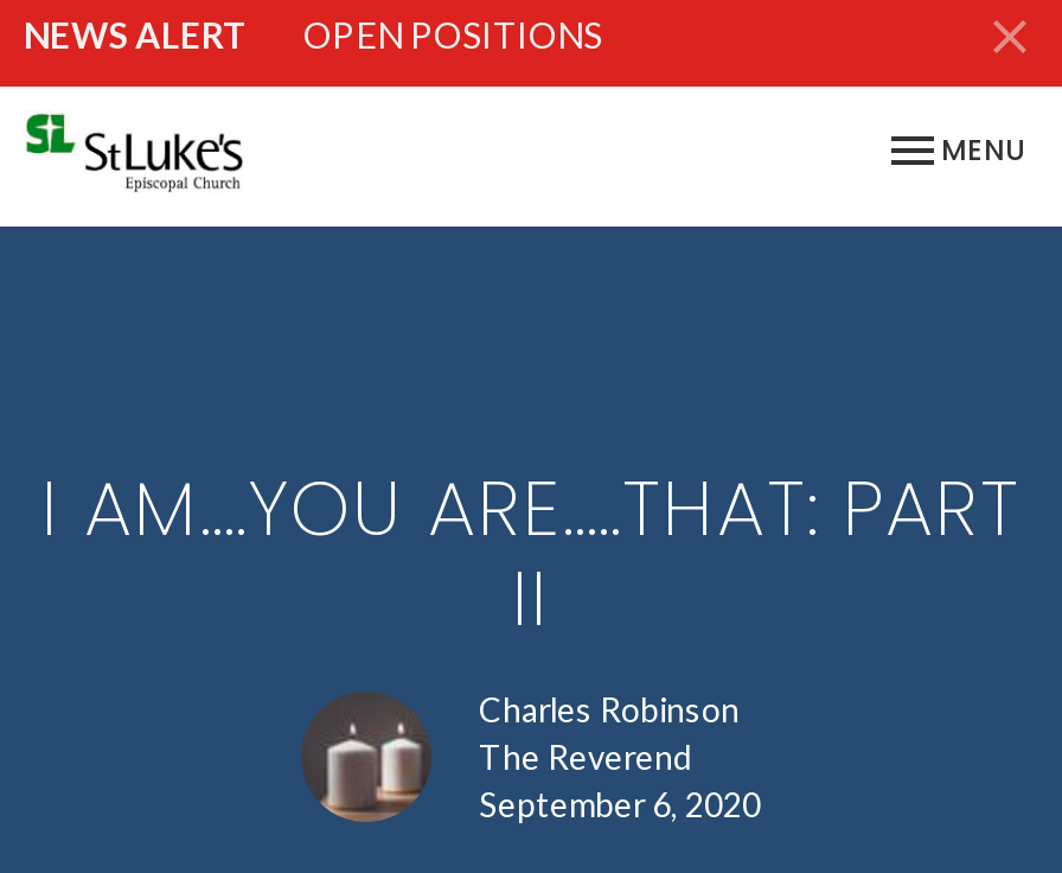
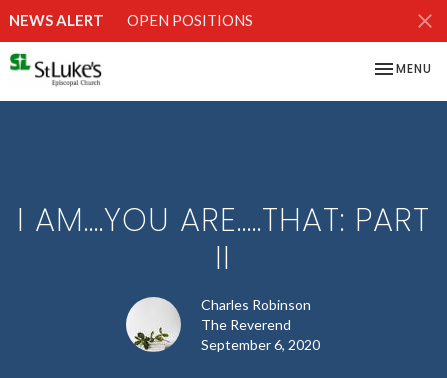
- [image]
+ [image]
